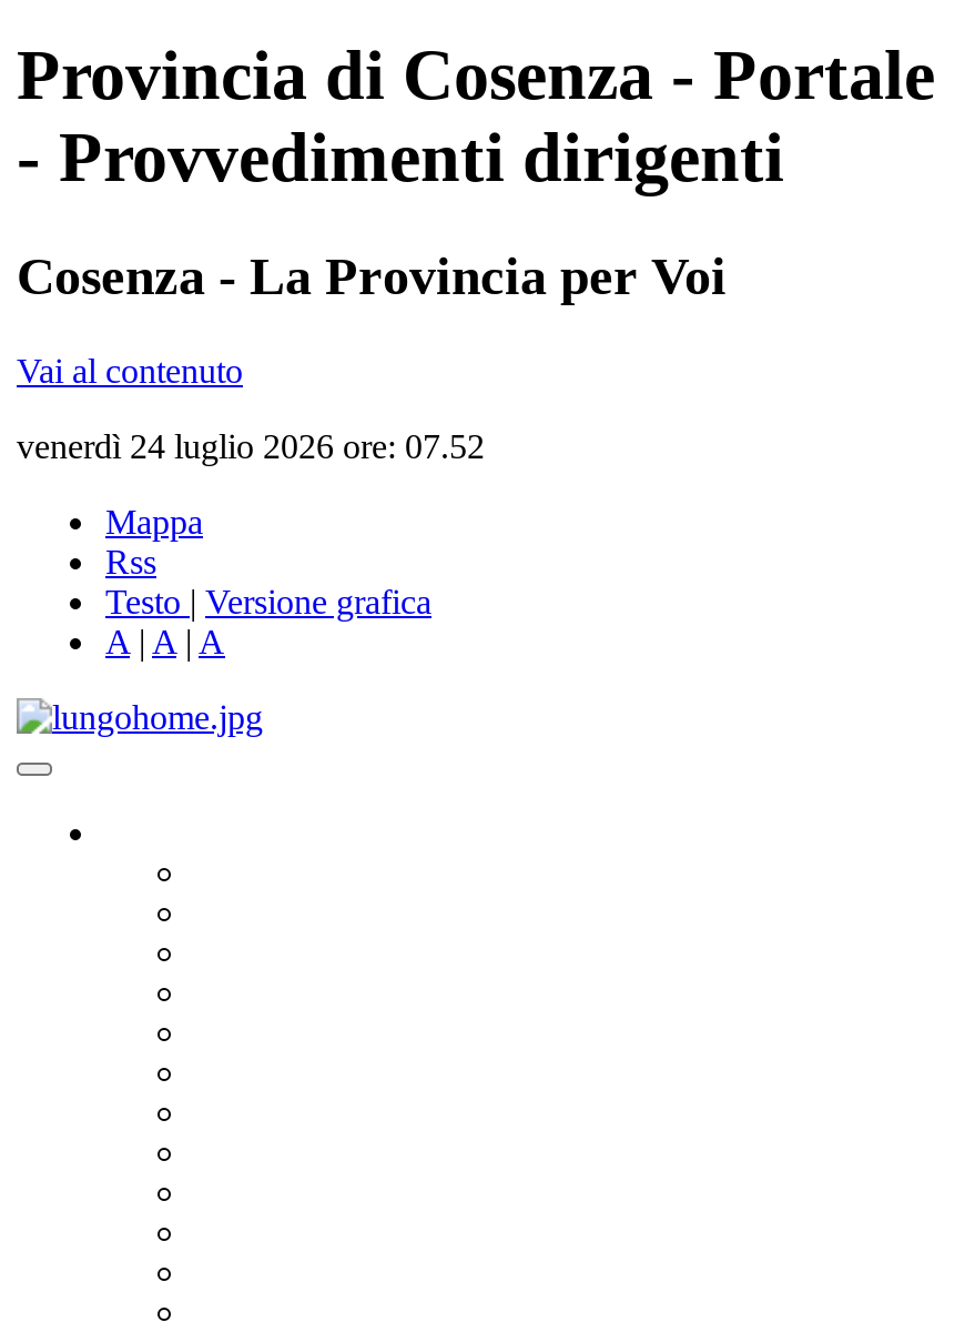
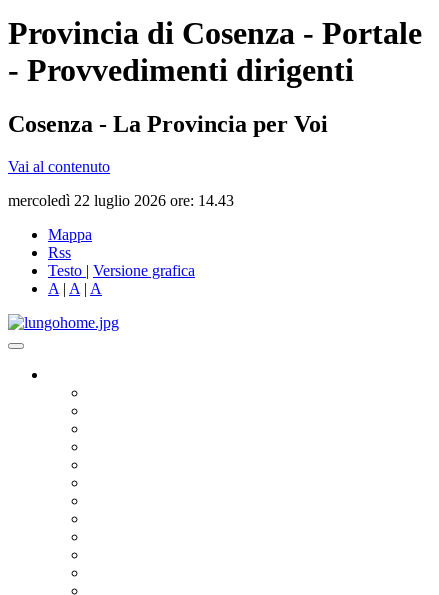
- venerdì 24 luglio 2026 ore: 07.52
+ mercoledì 22 luglio 2026 ore: 14.43
